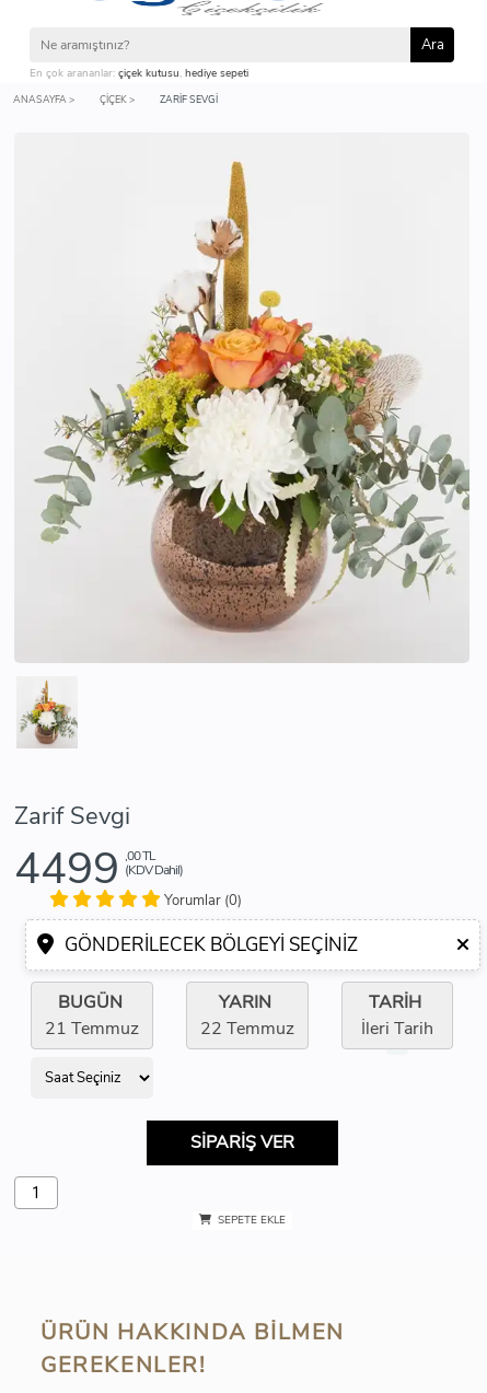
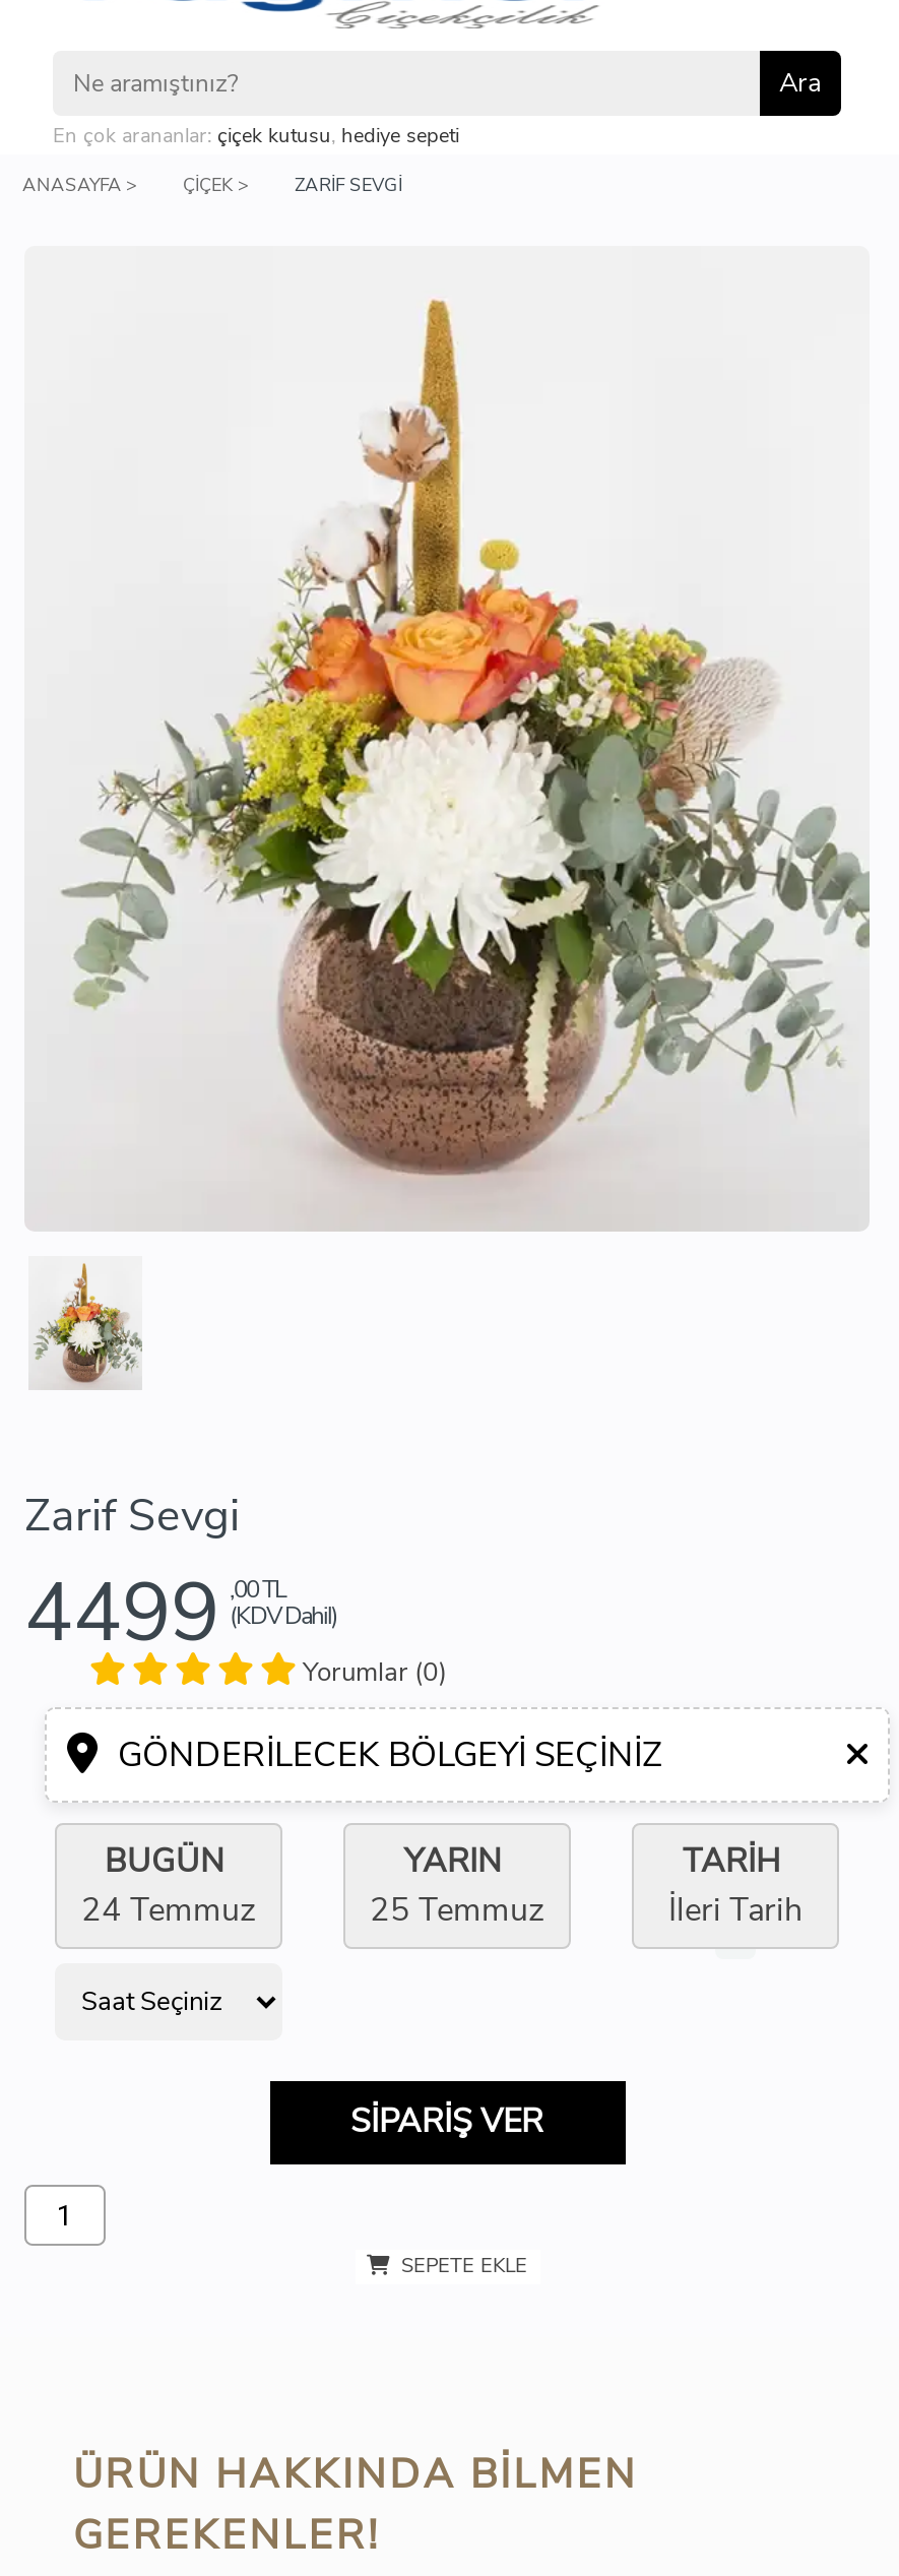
- 21 Temmuz
+ 24 Temmuz

- 22 Temmuz
+ 25 Temmuz
